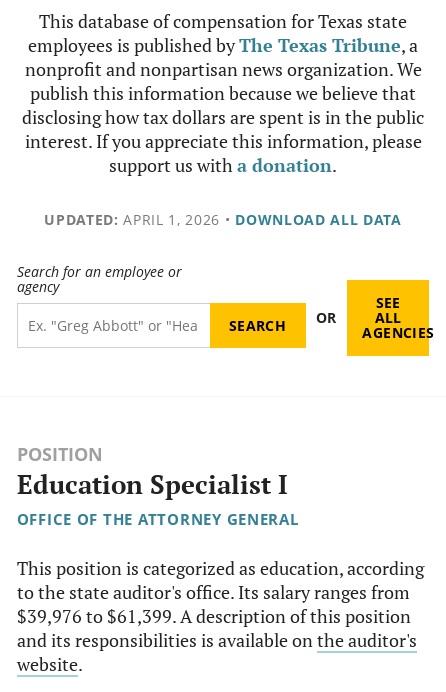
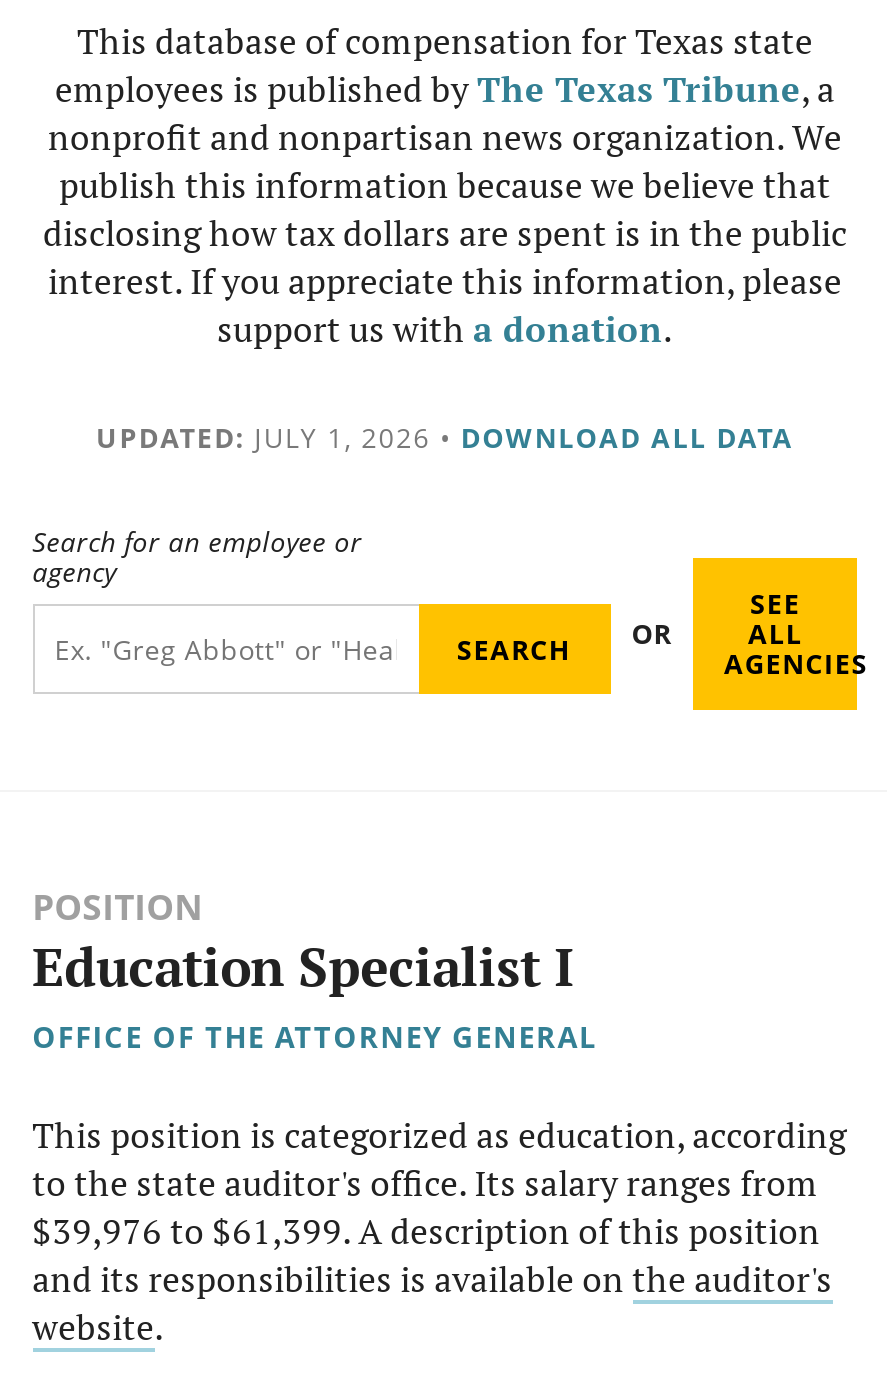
- UPDATED: APRIL 1, 2026 • DOWNLOAD ALL DATA
+ UPDATED: JULY 1, 2026 • DOWNLOAD ALL DATA
